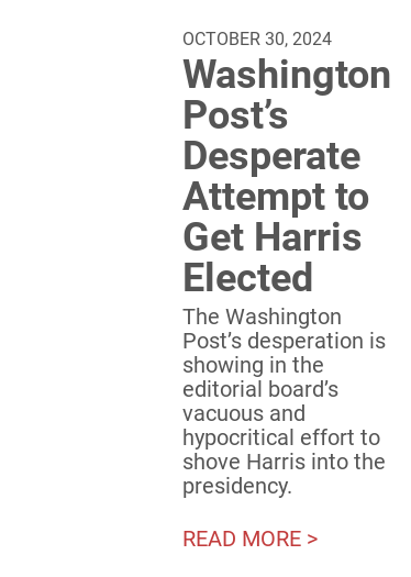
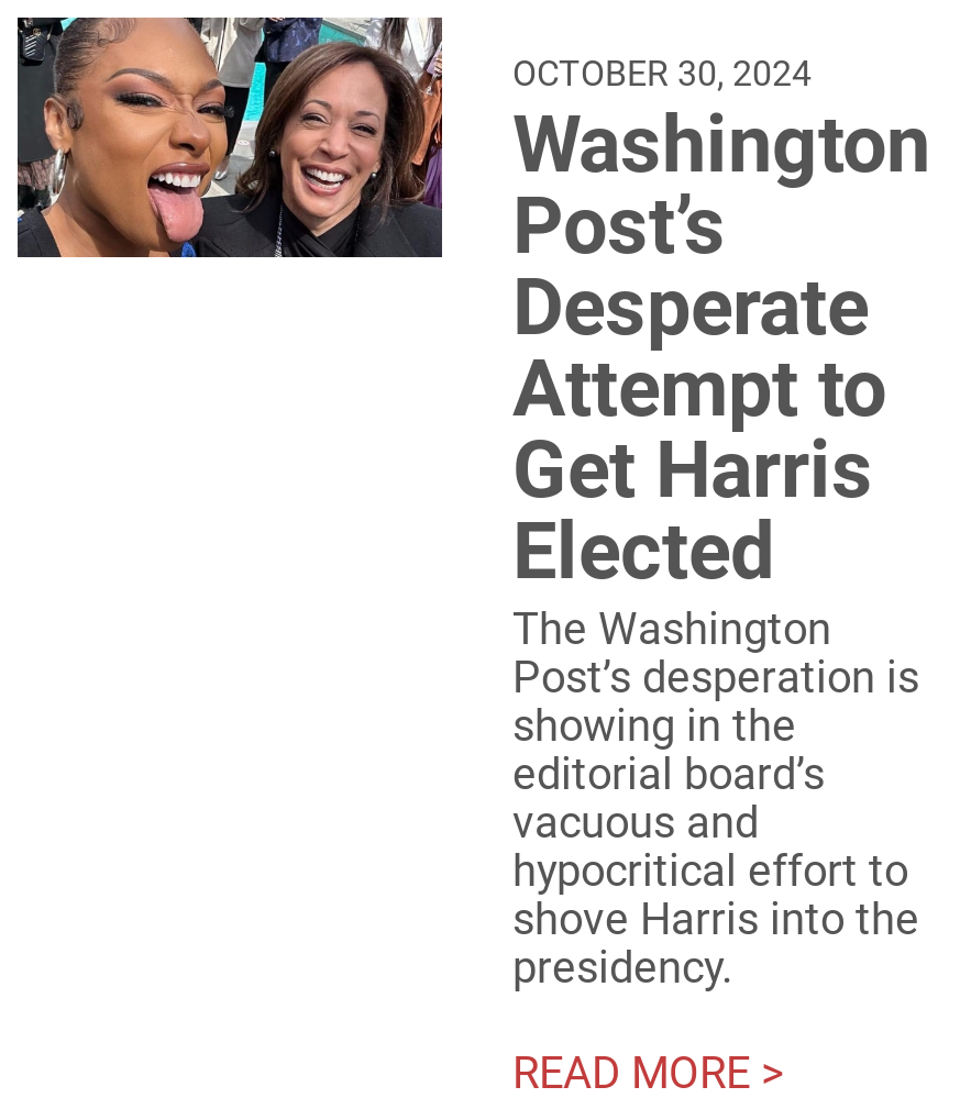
+ [image]
